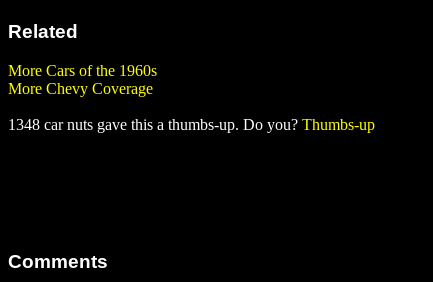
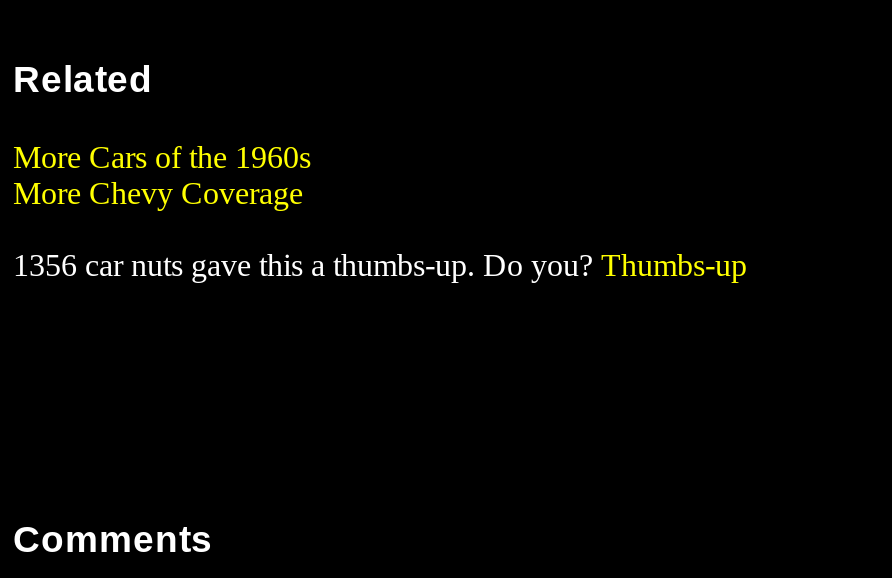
- 1348 car nuts gave this a thumbs-up. Do you? Thumbs-up
+ 1356 car nuts gave this a thumbs-up. Do you? Thumbs-up
